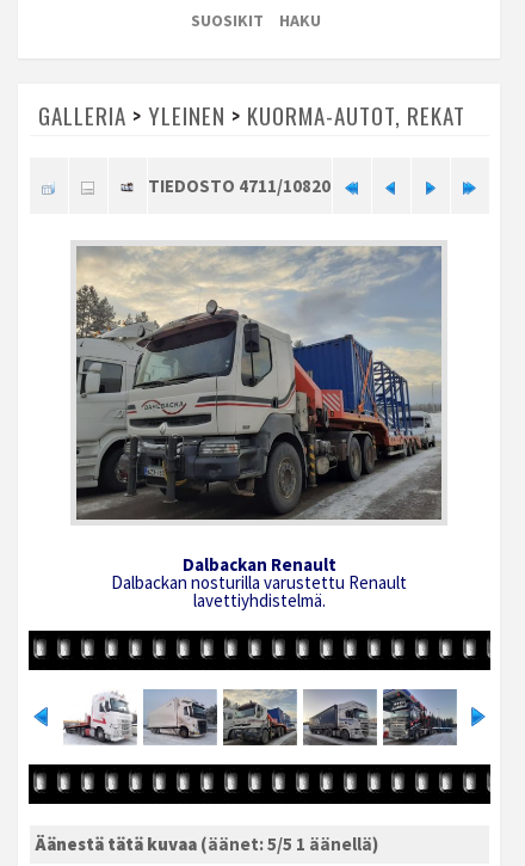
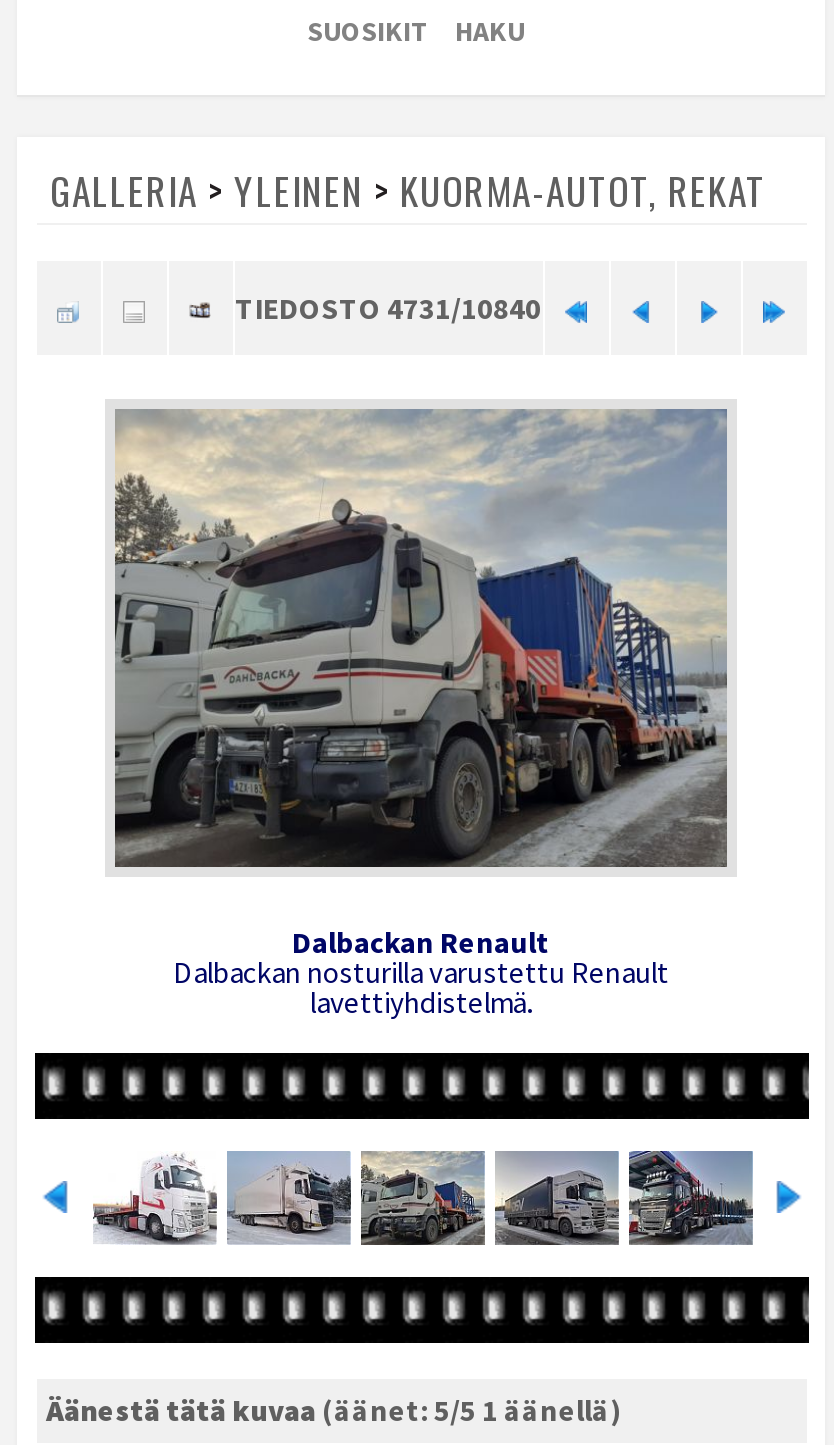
- TIEDOSTO 4711/10820
+ TIEDOSTO 4731/10840
